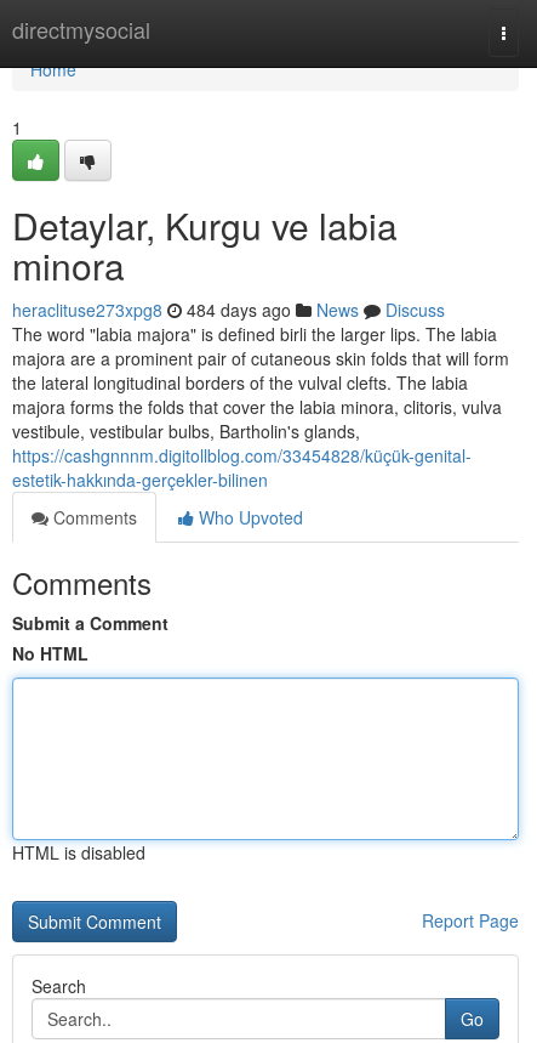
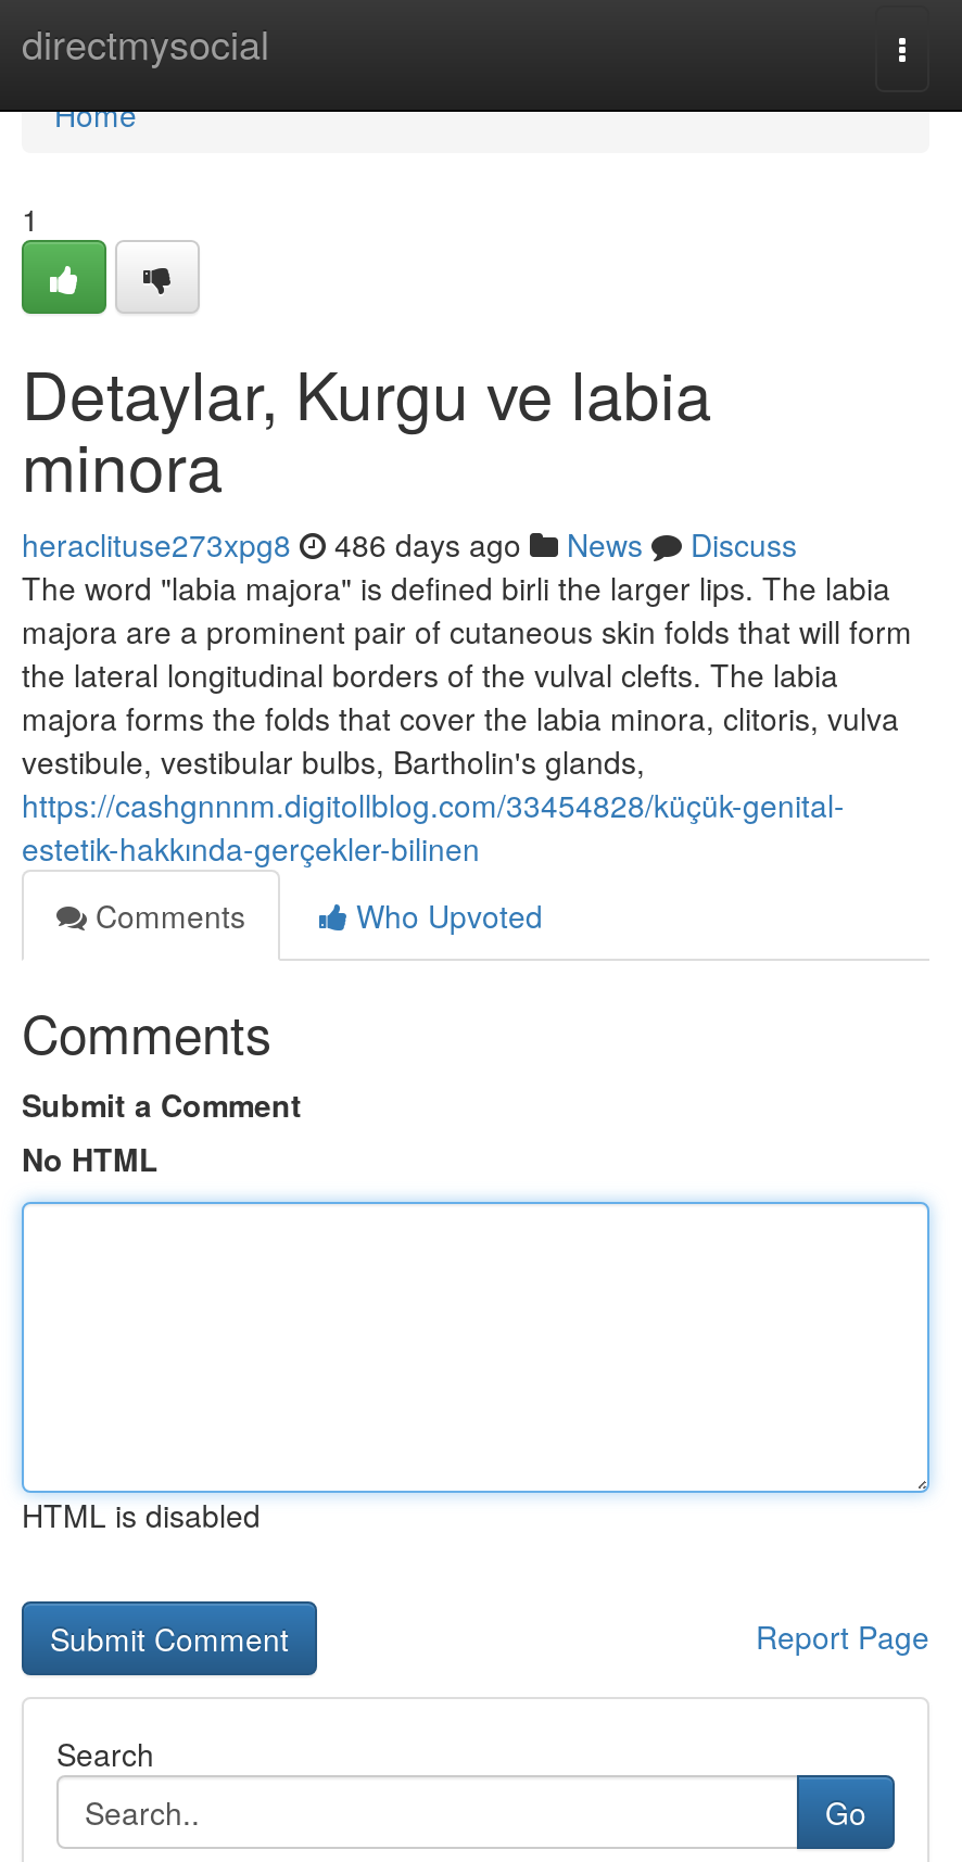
- heraclituse273xpg8 484 days ago News Discuss
+ heraclituse273xpg8 486 days ago News Discuss
